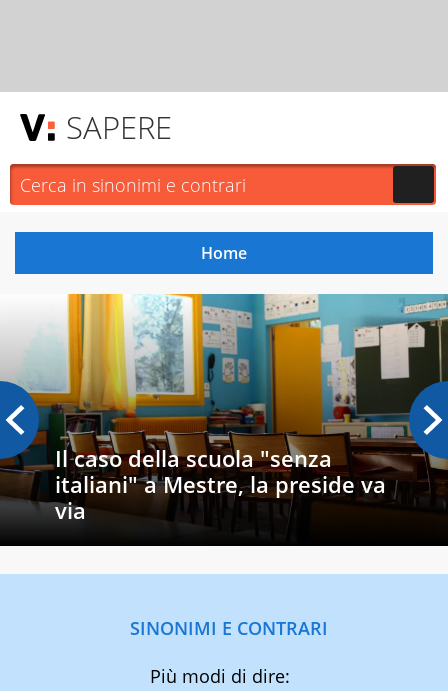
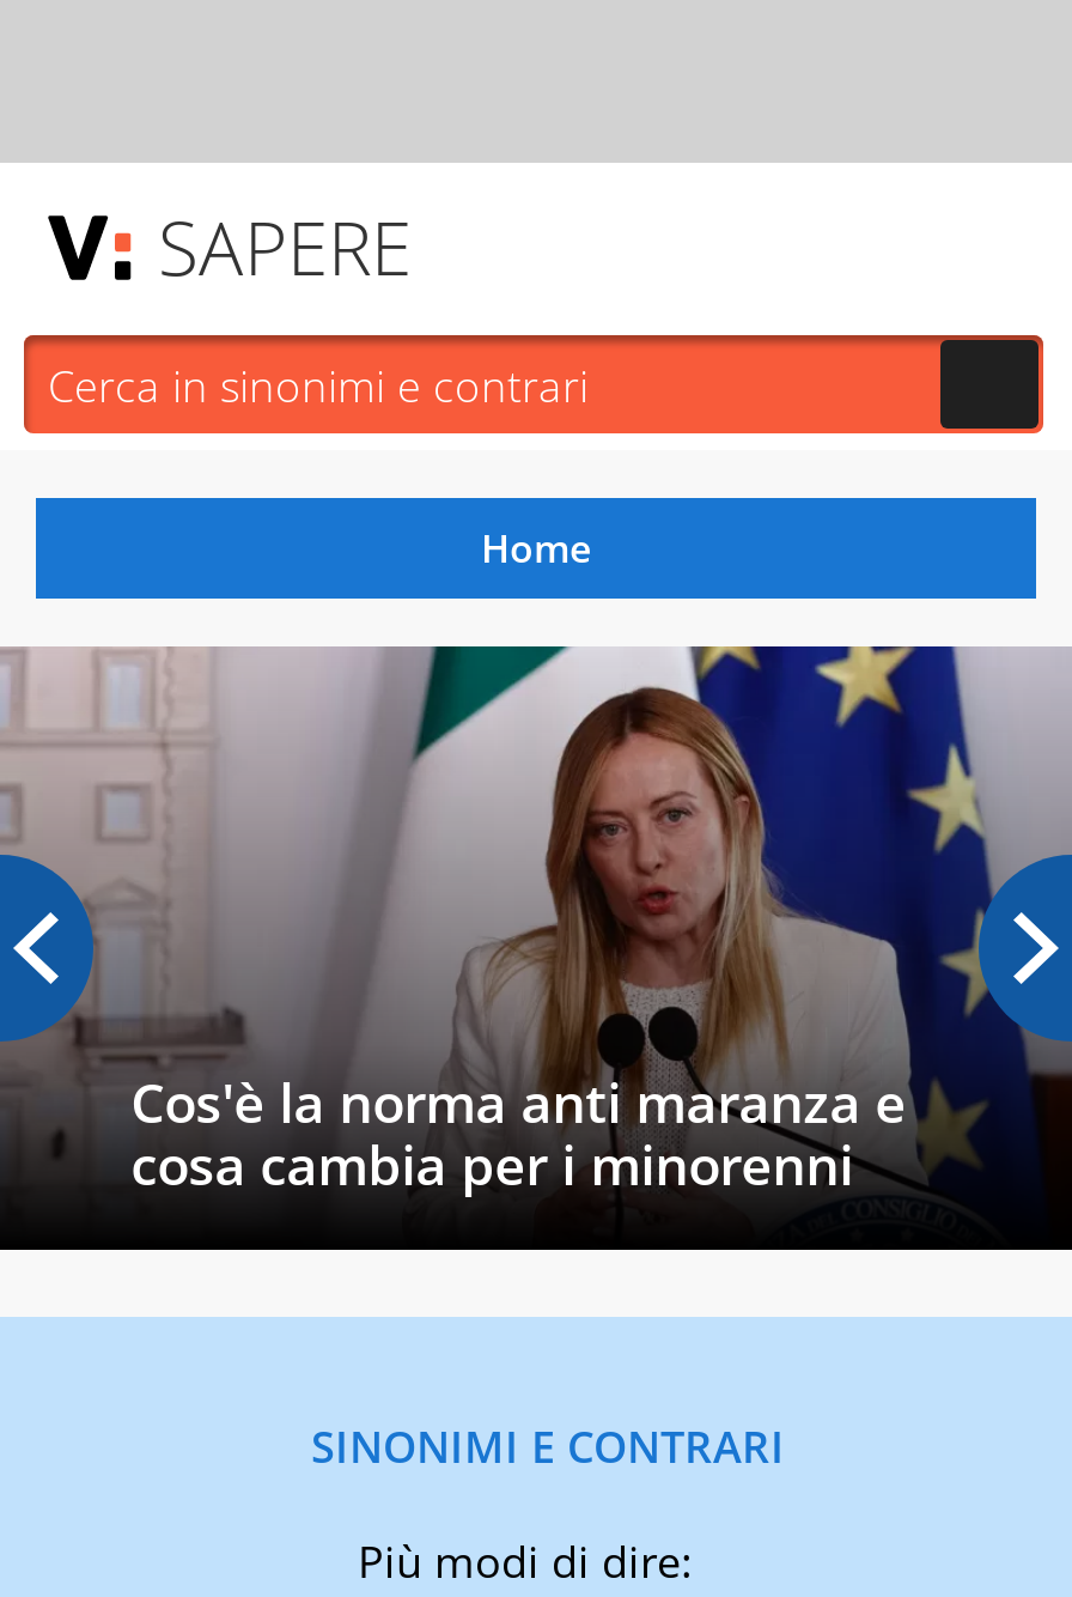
- [image]
- Il caso della scuola "senza
- italiani" a Mestre, la preside va
- via
+ [image]
+ Cos'è la norma anti maranza e
+ cosa cambia per i minorenni
